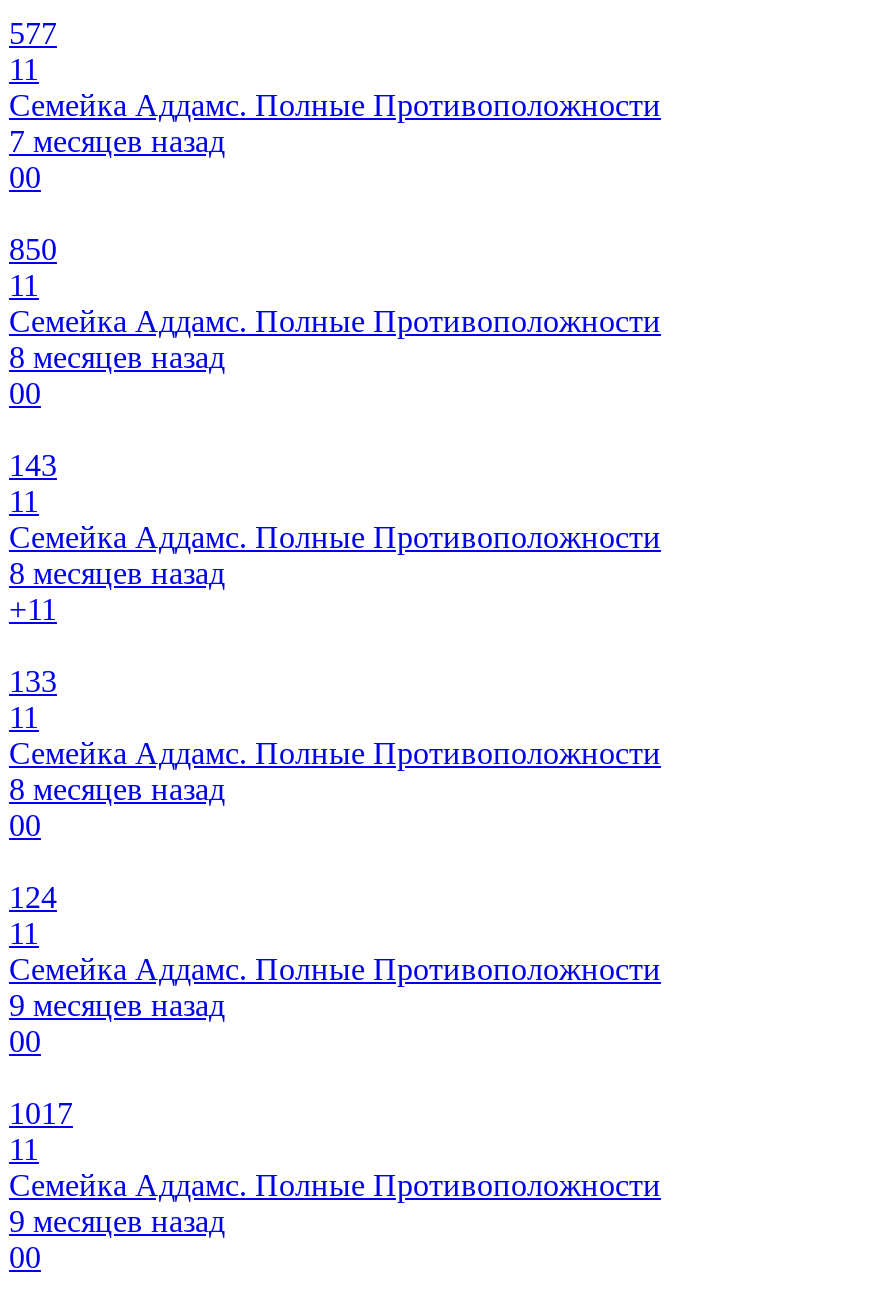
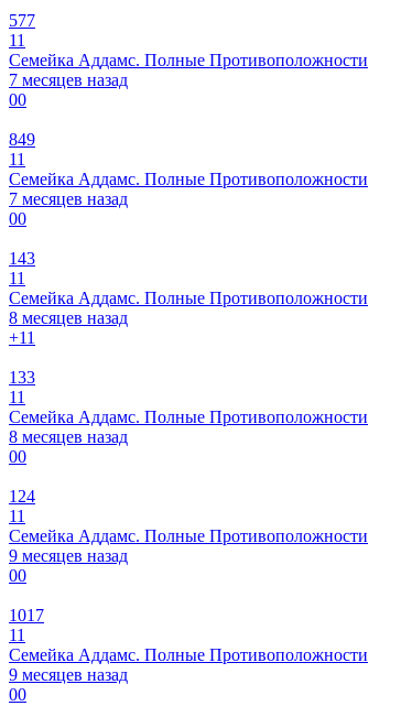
- 850
+ 849

- 8 месяцев назад
+ 7 месяцев назад
